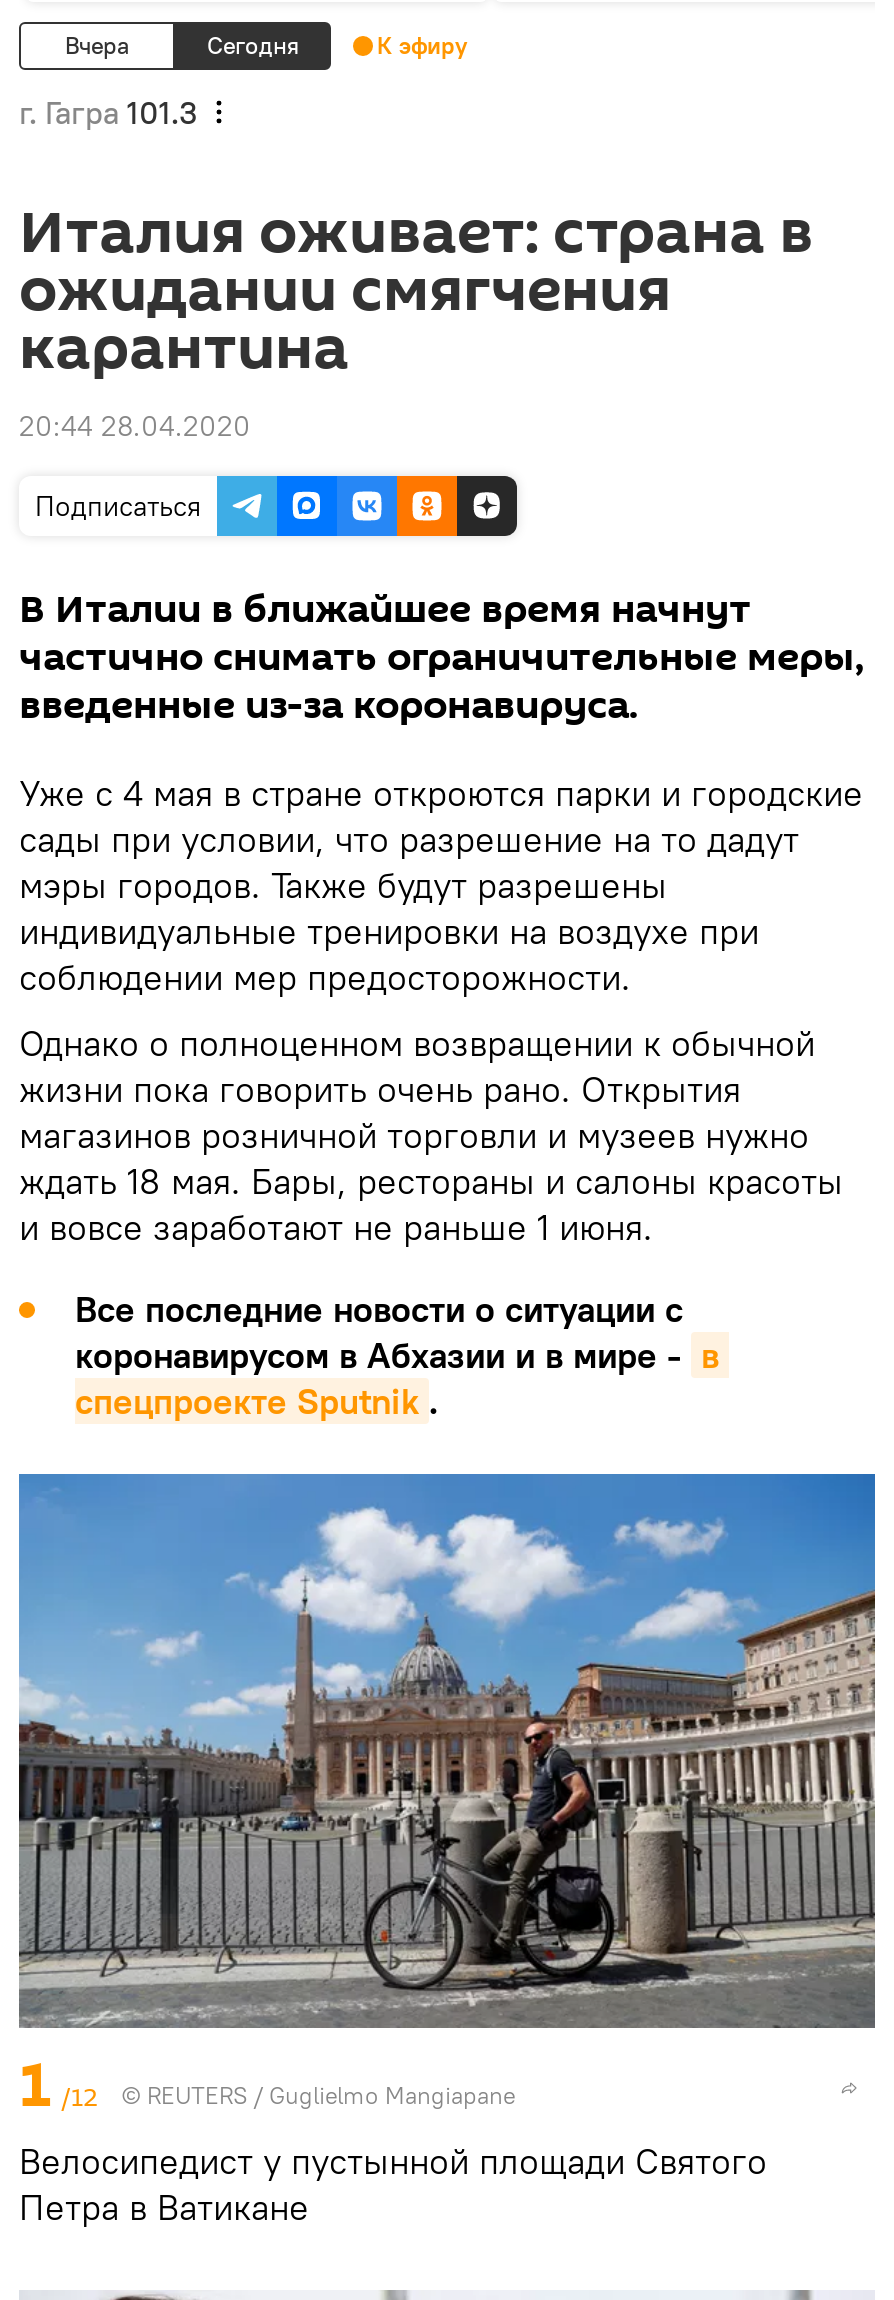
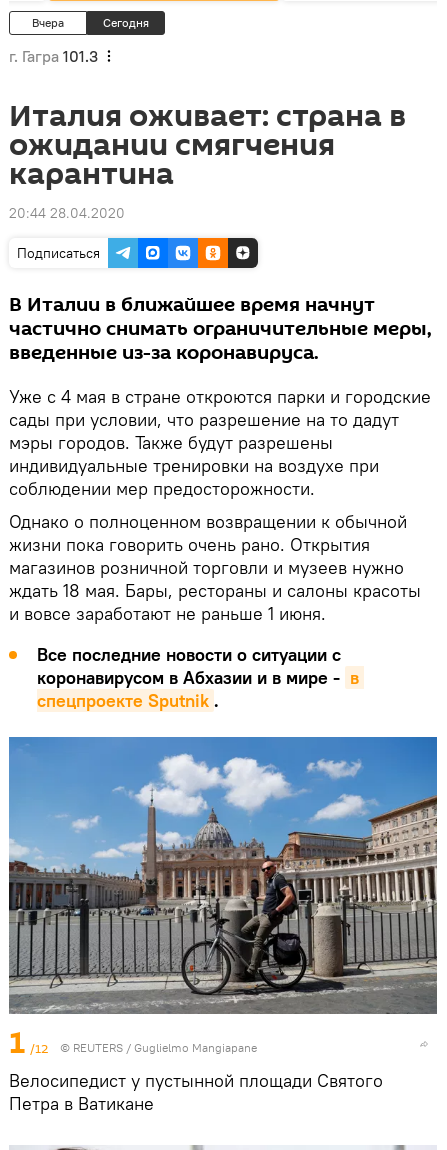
- К эфиру
